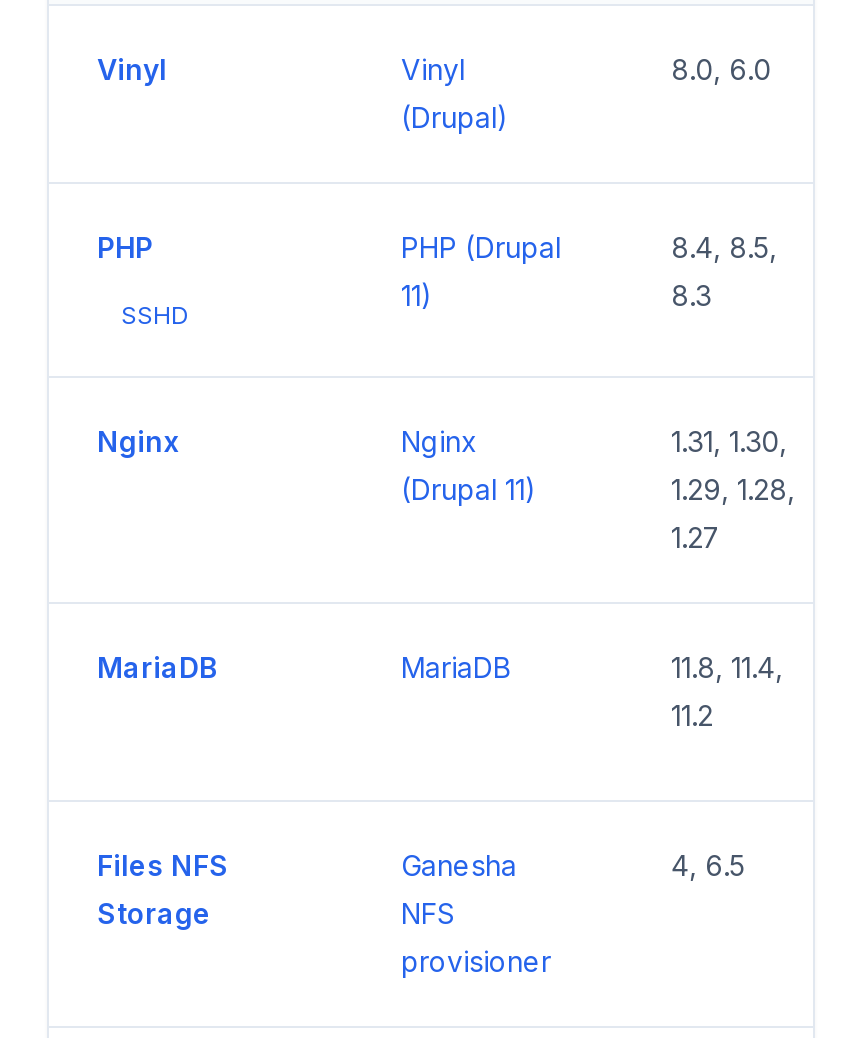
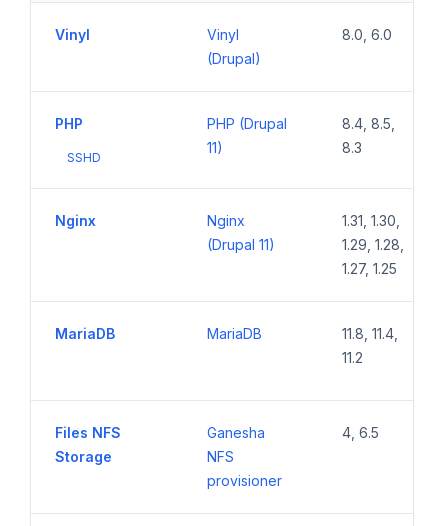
- 1.27
+ 1.27, 1.25
